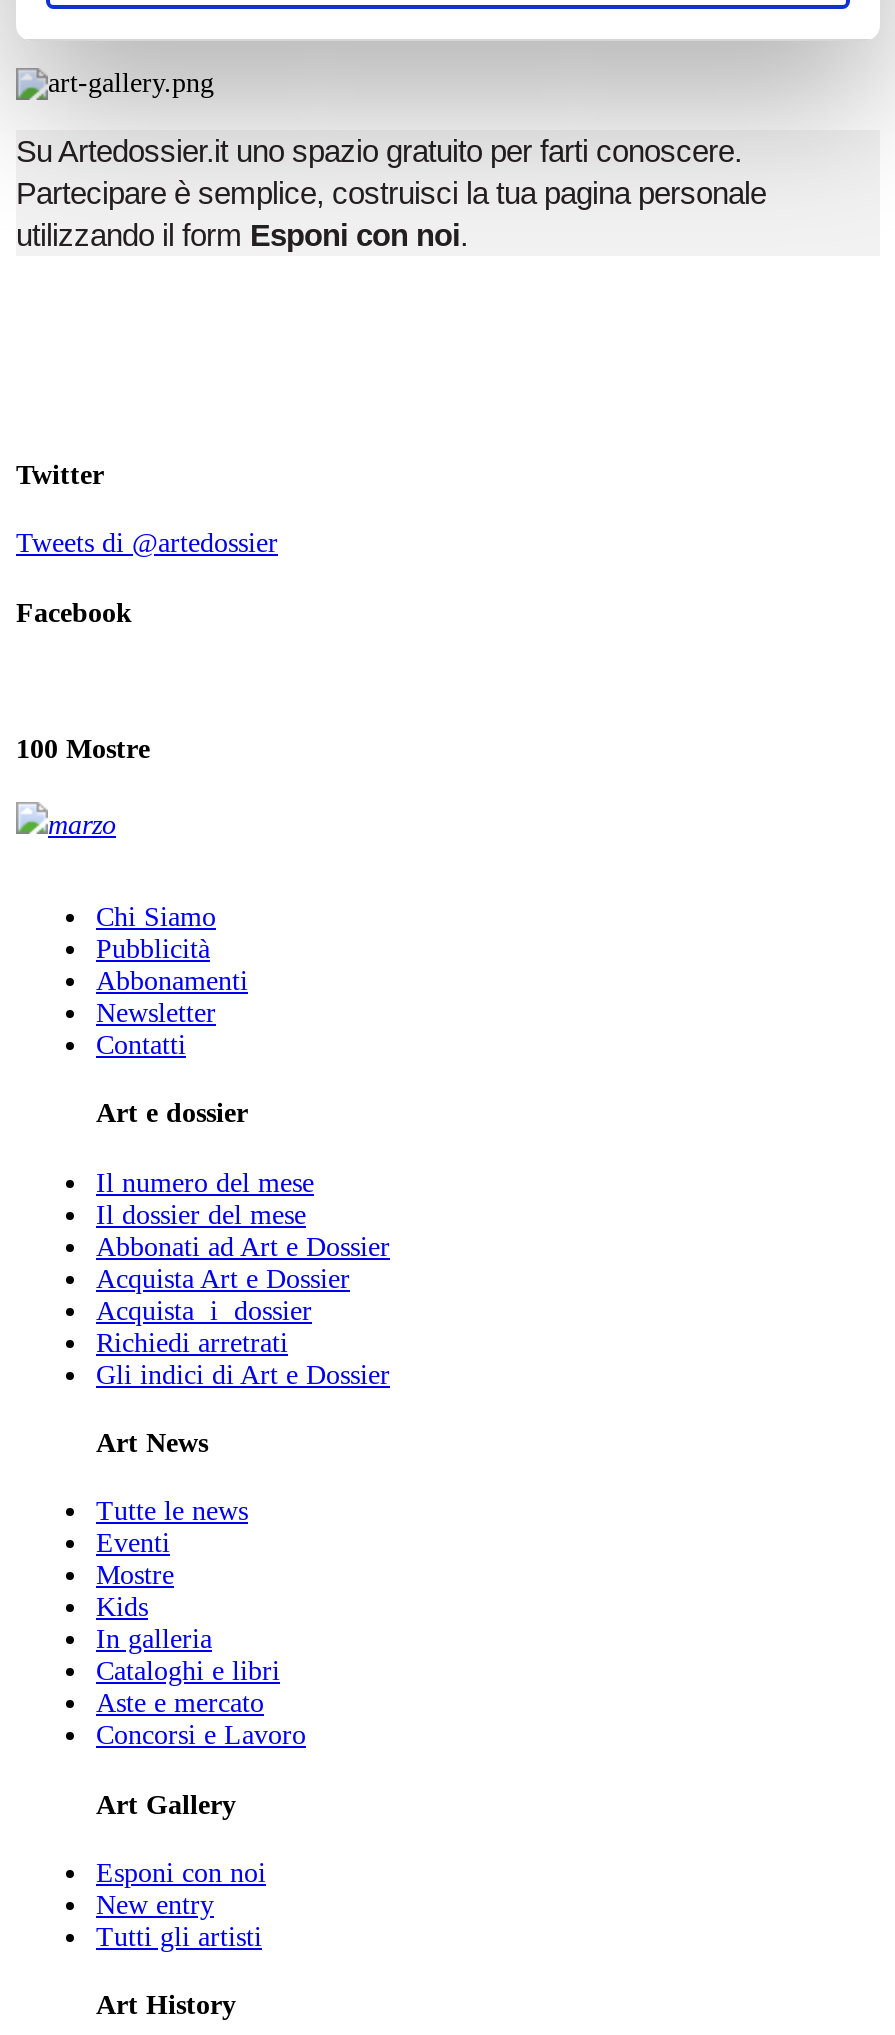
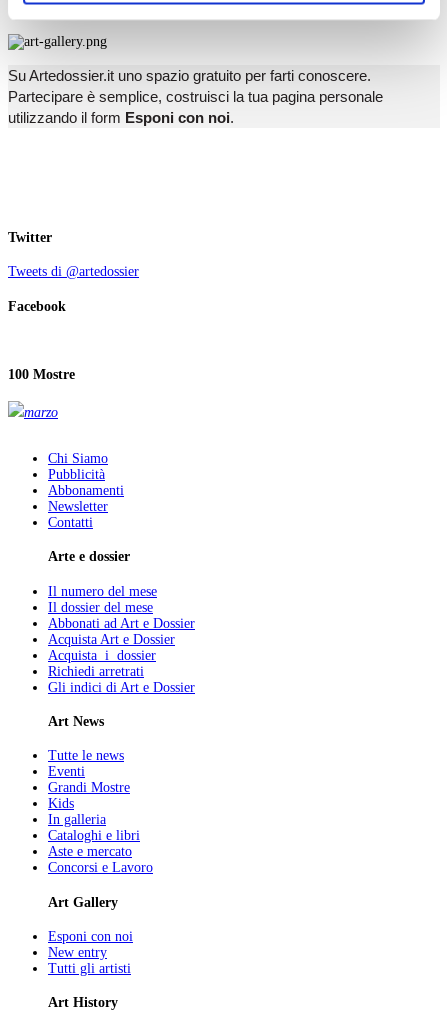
- Art e dossier
+ Arte e dossier

- Mostre
+ Grandi Mostre
